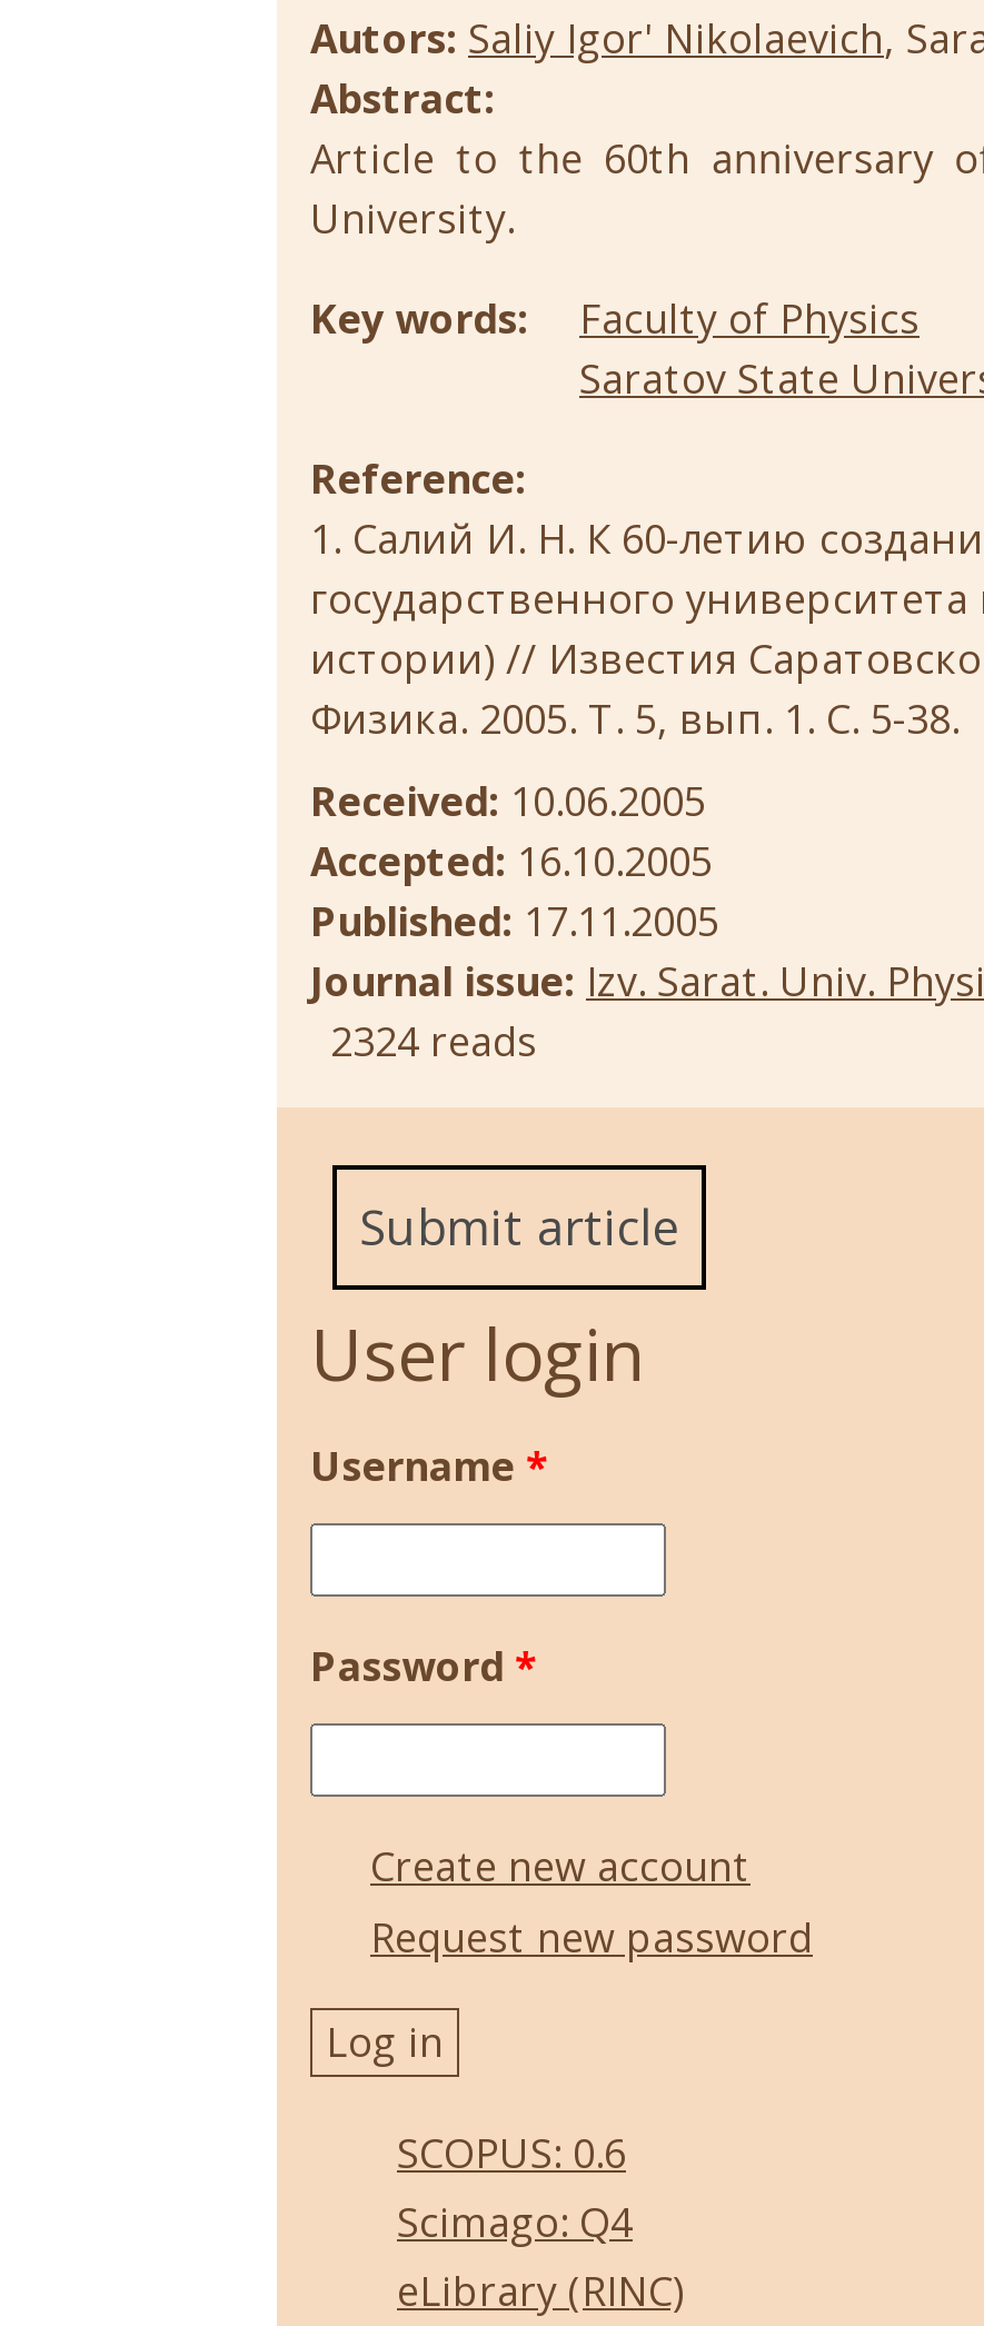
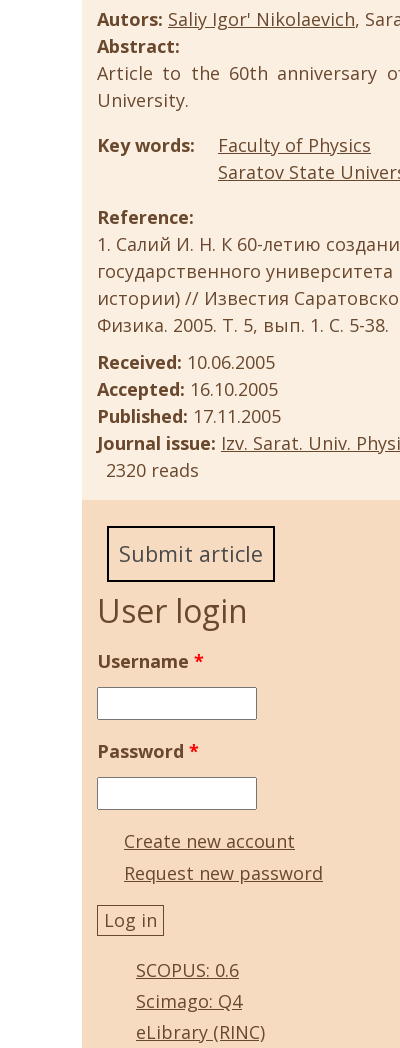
- 2324 reads
+ 2320 reads
